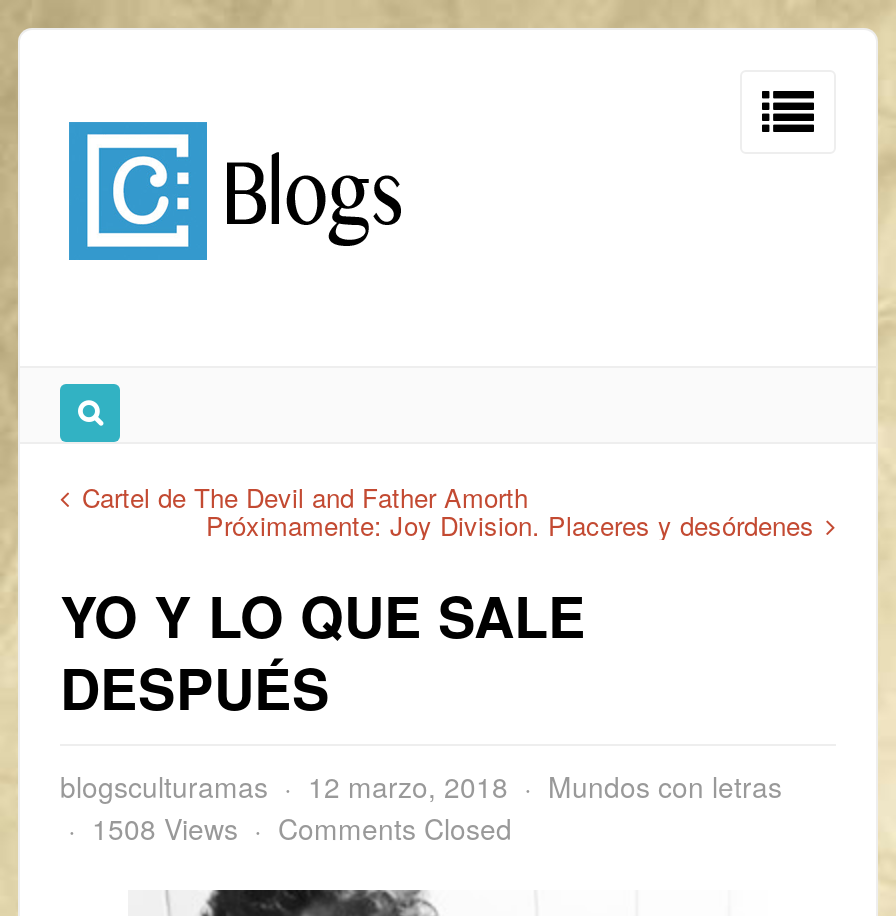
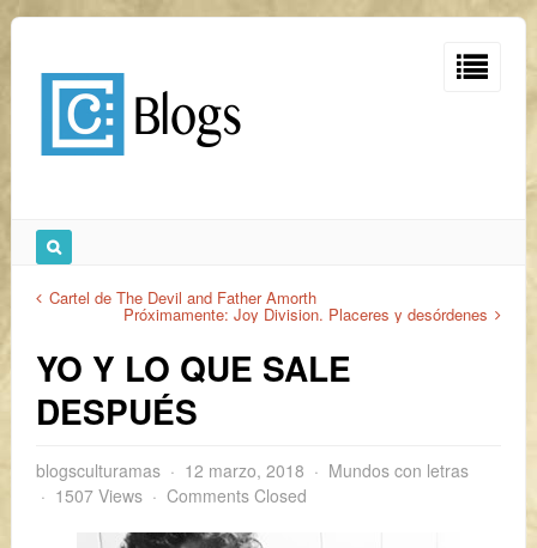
- 1508 Views Comments Closed
+ 1507 Views Comments Closed
